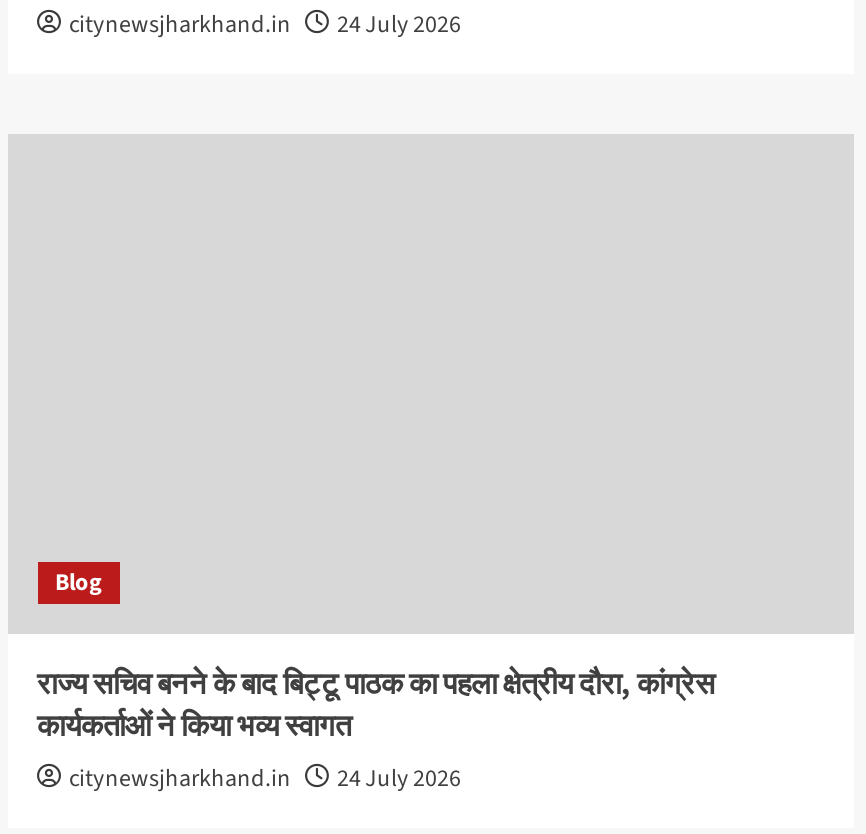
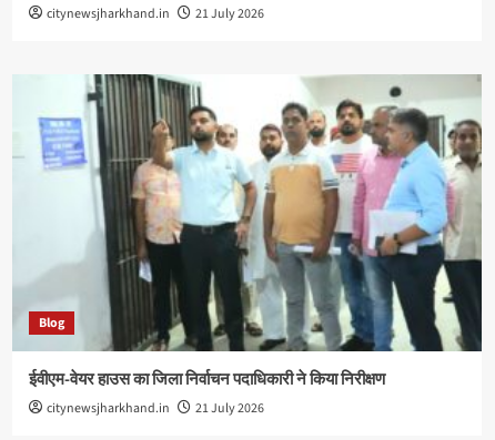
- citynewsjharkhand.in 24 July 2026
+ citynewsjharkhand.in 21 July 2026

+ [image]

- राज्य सचिव बनने के बाद बिट्टू पाठक का पहला क्षेत्रीय दौरा, कांग्रेस
- कार्यकर्ताओं ने किया भव्य स्वागत
+ ईवीएम-वेयर हाउस का जिला निर्वाचन पदाधिकारी ने किया निरीक्षण

- citynewsjharkhand.in 24 July 2026
+ citynewsjharkhand.in 21 July 2026
